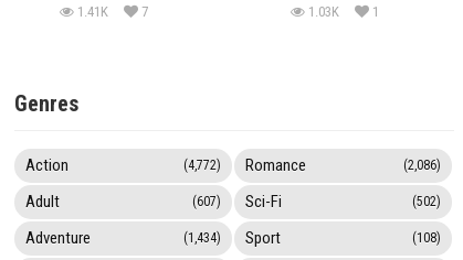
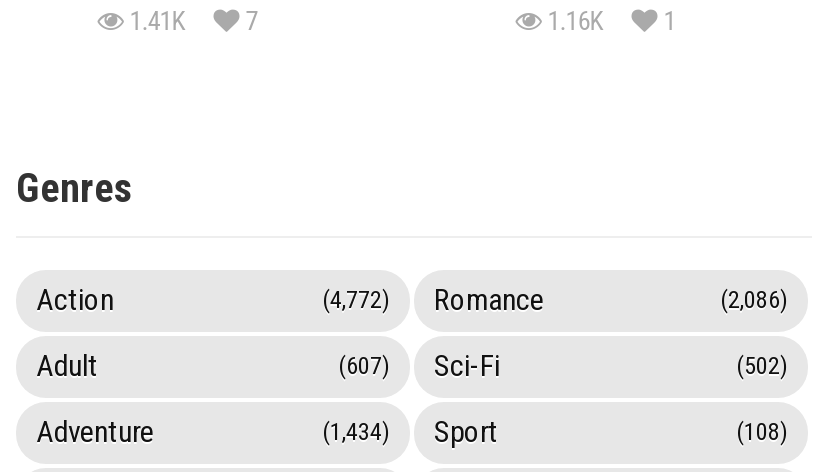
- 1.03K 1
+ 1.16K 1
